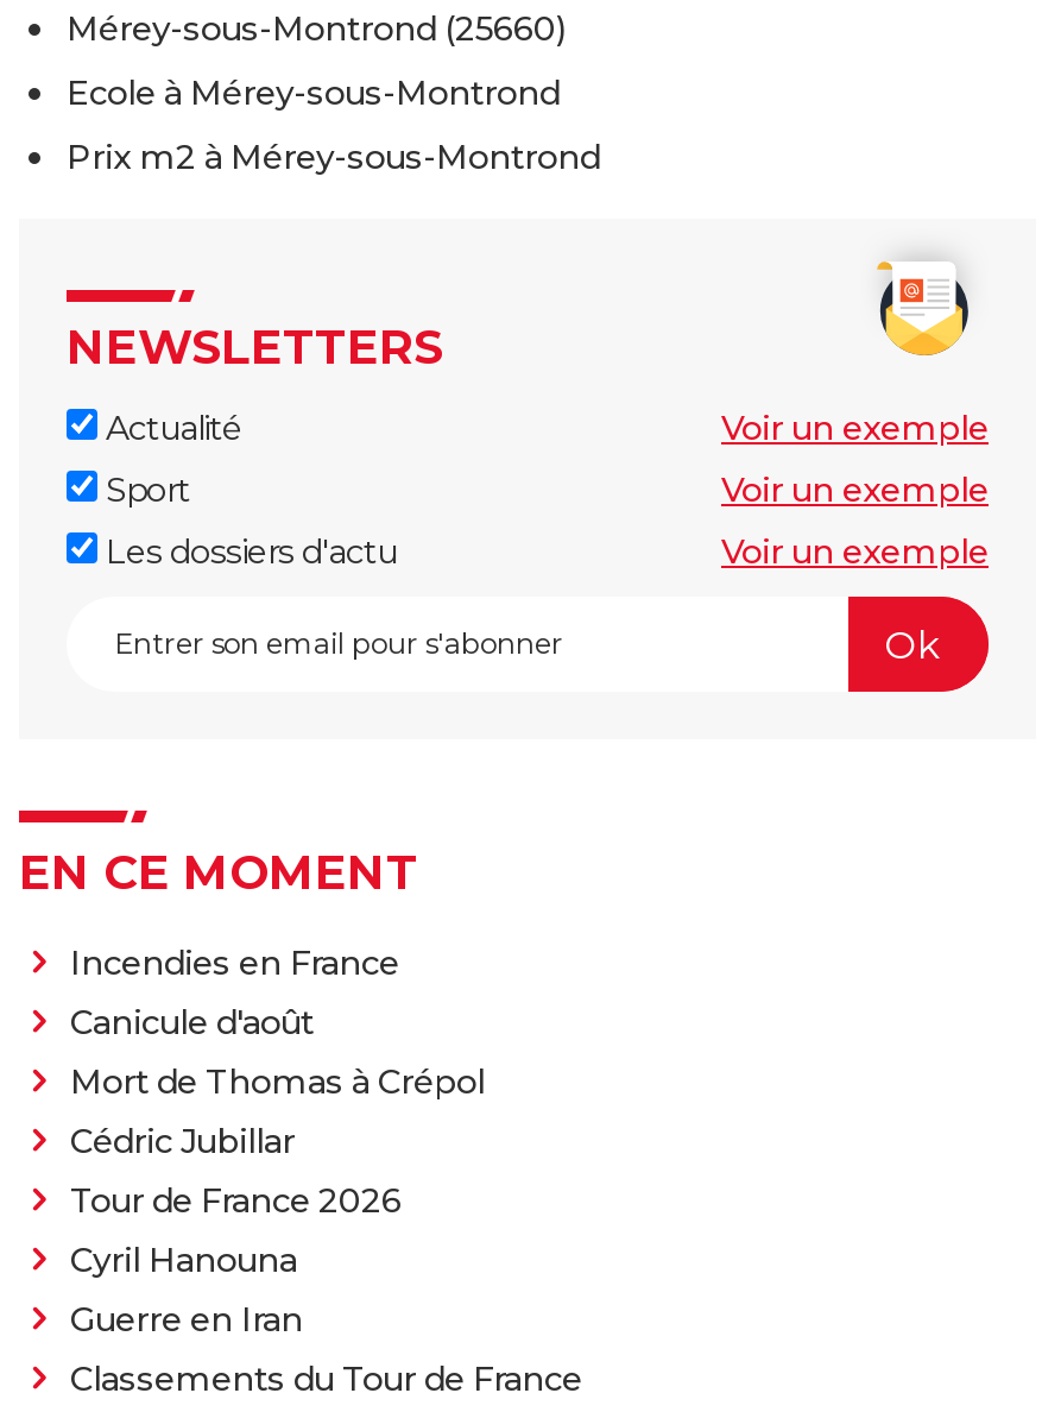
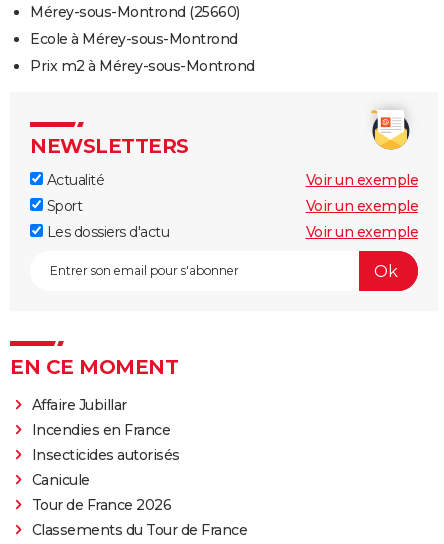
+ Affaire Jubillar

moved down: Incendies en France

- Canicule d'août
- Mort de Thomas à Crépol
- Cédric Jubillar
+ Insecticides autorisés
+ Canicule

- Cyril Hanouna
- Guerre en Iran
